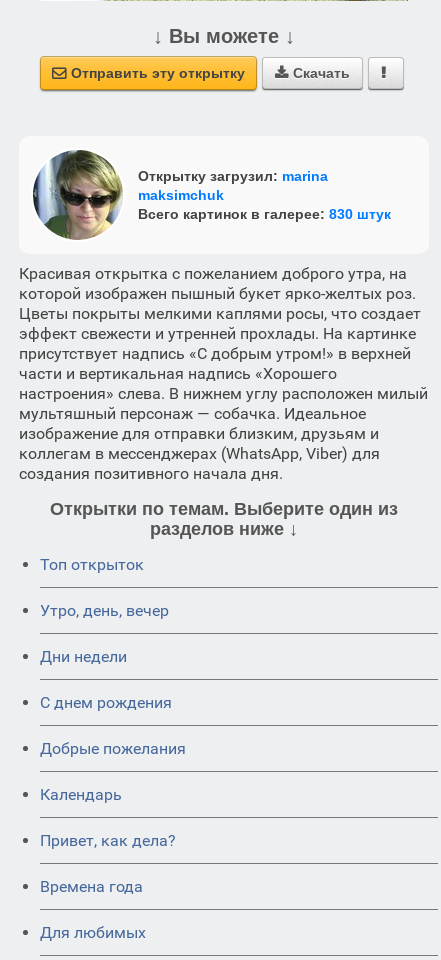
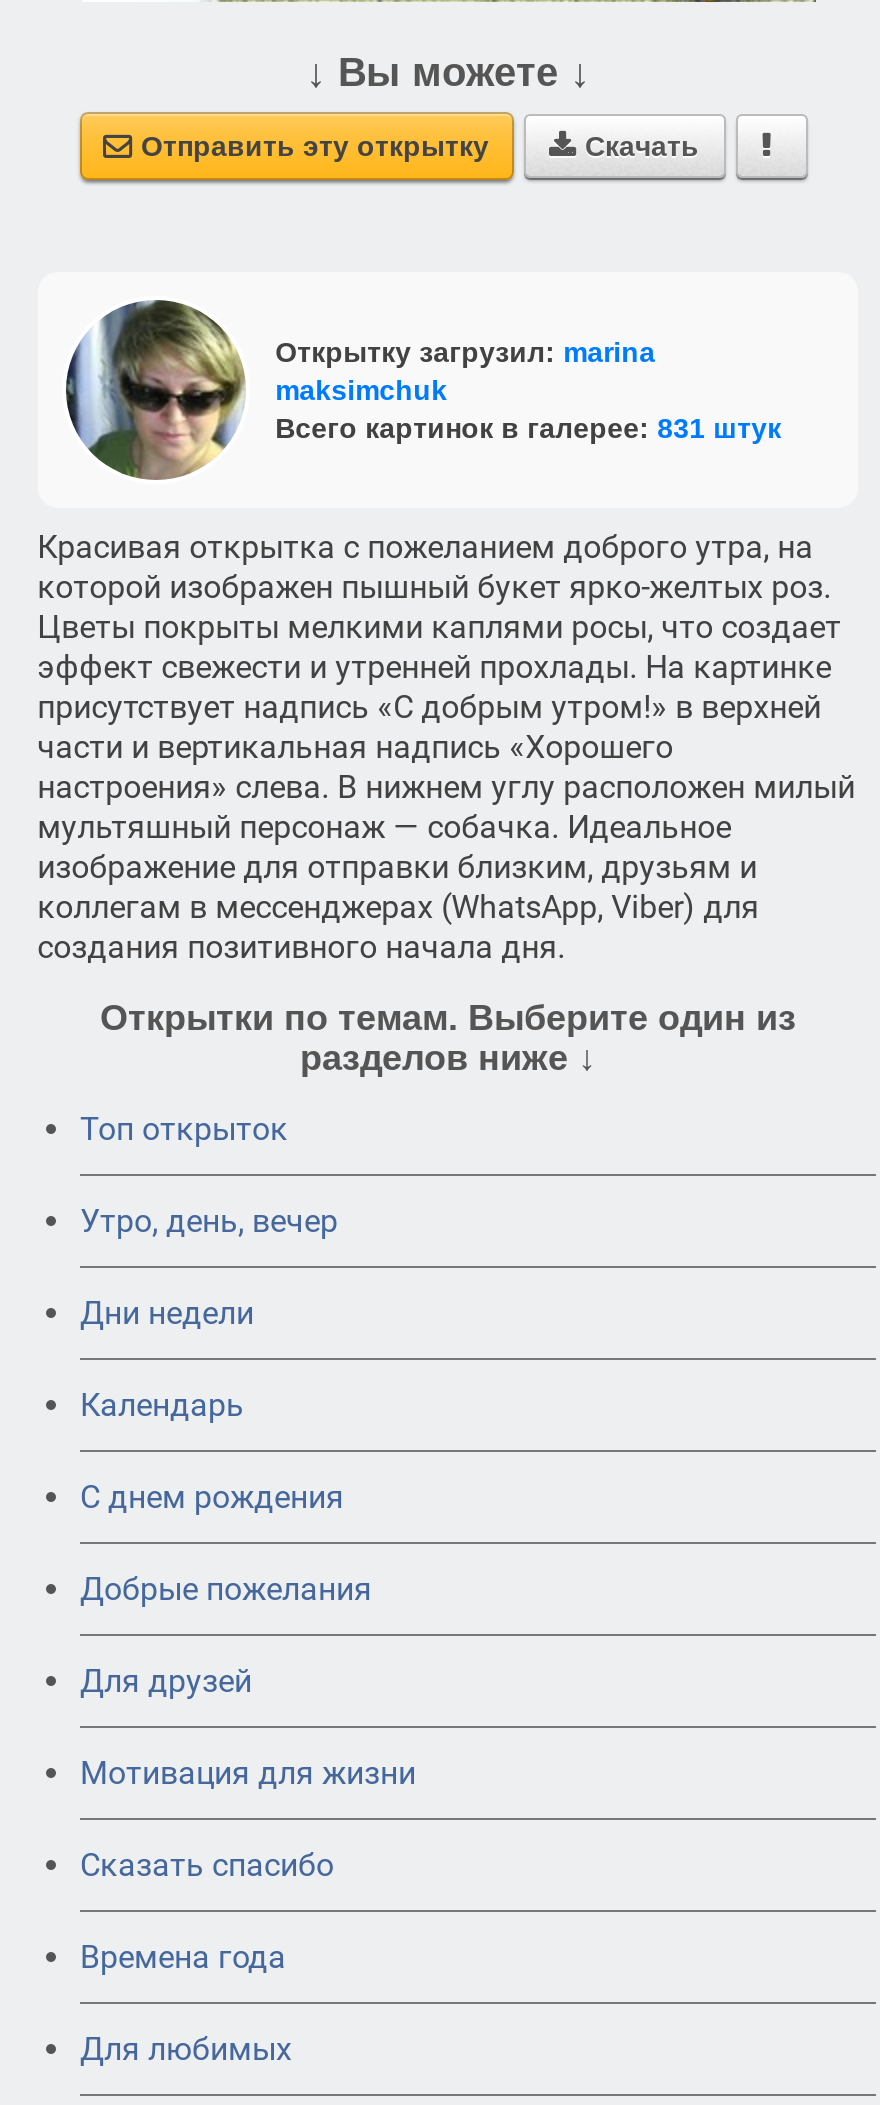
- Всего картинок в галерее: 830 штук
+ Всего картинок в галерее: 831 штук

+ Календарь

- Календарь
- Привет, как дела?
+ Для друзей
+ Мотивация для жизни
+ Сказать спасибо
